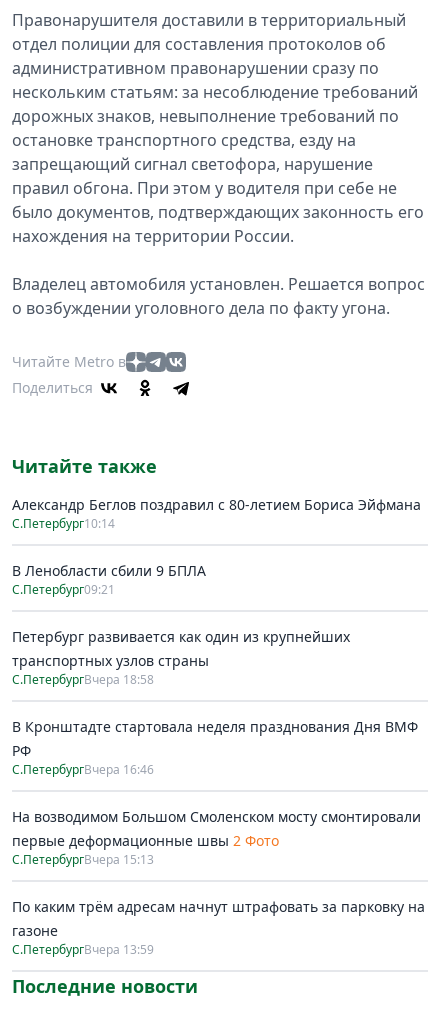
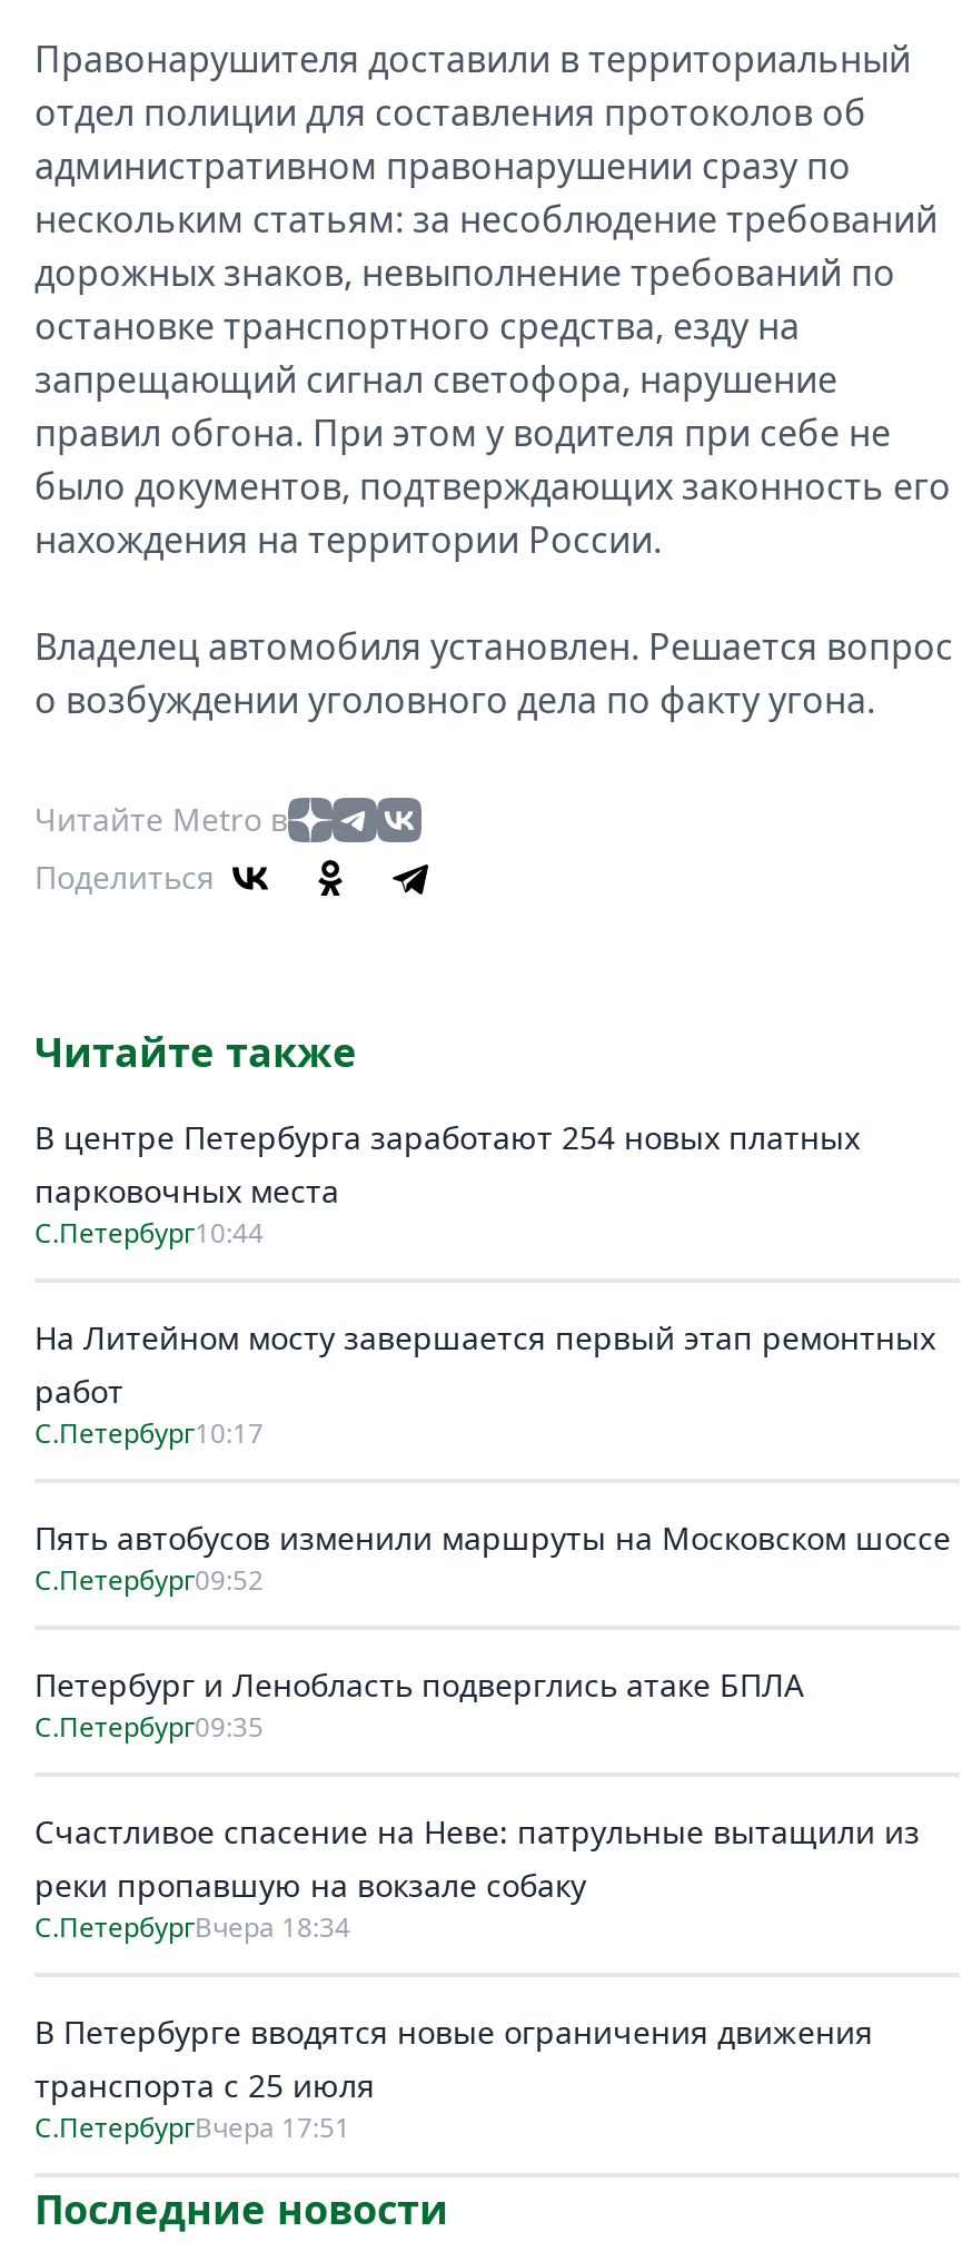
- Александр Беглов поздравил с 80-летием Бориса Эйфмана
- С.Петербург 10:14
+ В центре Петербурга заработают 254 новых платных
+ парковочных места
+ С.Петербург 10:44

- В Ленобласти сбили 9 БПЛА
- С.Петербург09:21
+ На Литейном мосту завершается первый этап ремонтных
+ работ
+ С.Петербург 10:17

- Петербург развивается как один из крупнейших
- транспортных узлов страны
- С.ПетербургВчера 18:58
+ Пять автобусов изменили маршруты на Московском шоссе
+ С.Петербург09:52

- В Кронштадте стартовала неделя празднования Дня ВМФ
- РФ
- С.ПетербургВчера 16:46
+ Петербург и Ленобласть подверглись атаке БПЛА
+ С.Петербург09:35

- На возводимом Большом Смоленском мосту смонтировали
- первые деформационные швы 2 Фото
- С.ПетербургВчера 15:13
+ Счастливое спасение на Неве: патрульные вытащили из
+ реки пропавшую на вокзале собаку
+ С.ПетербургВчера 18:34

- По каким трём адресам начнут штрафовать за парковку на
- газоне
- С.ПетербургВчера 13:59
+ В Петербурге вводятся новые ограничения движения
+ транспорта с 25 июля
+ С.ПетербургВчера 17:51
